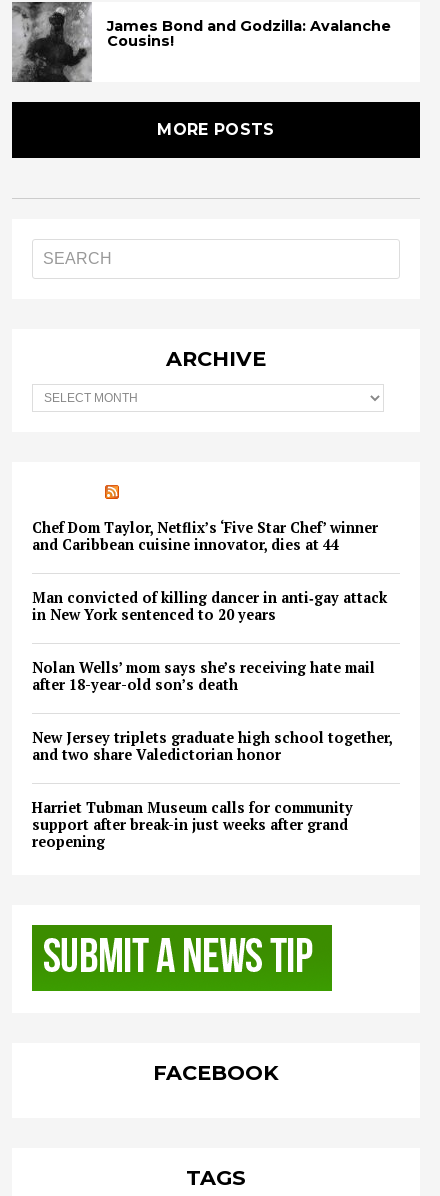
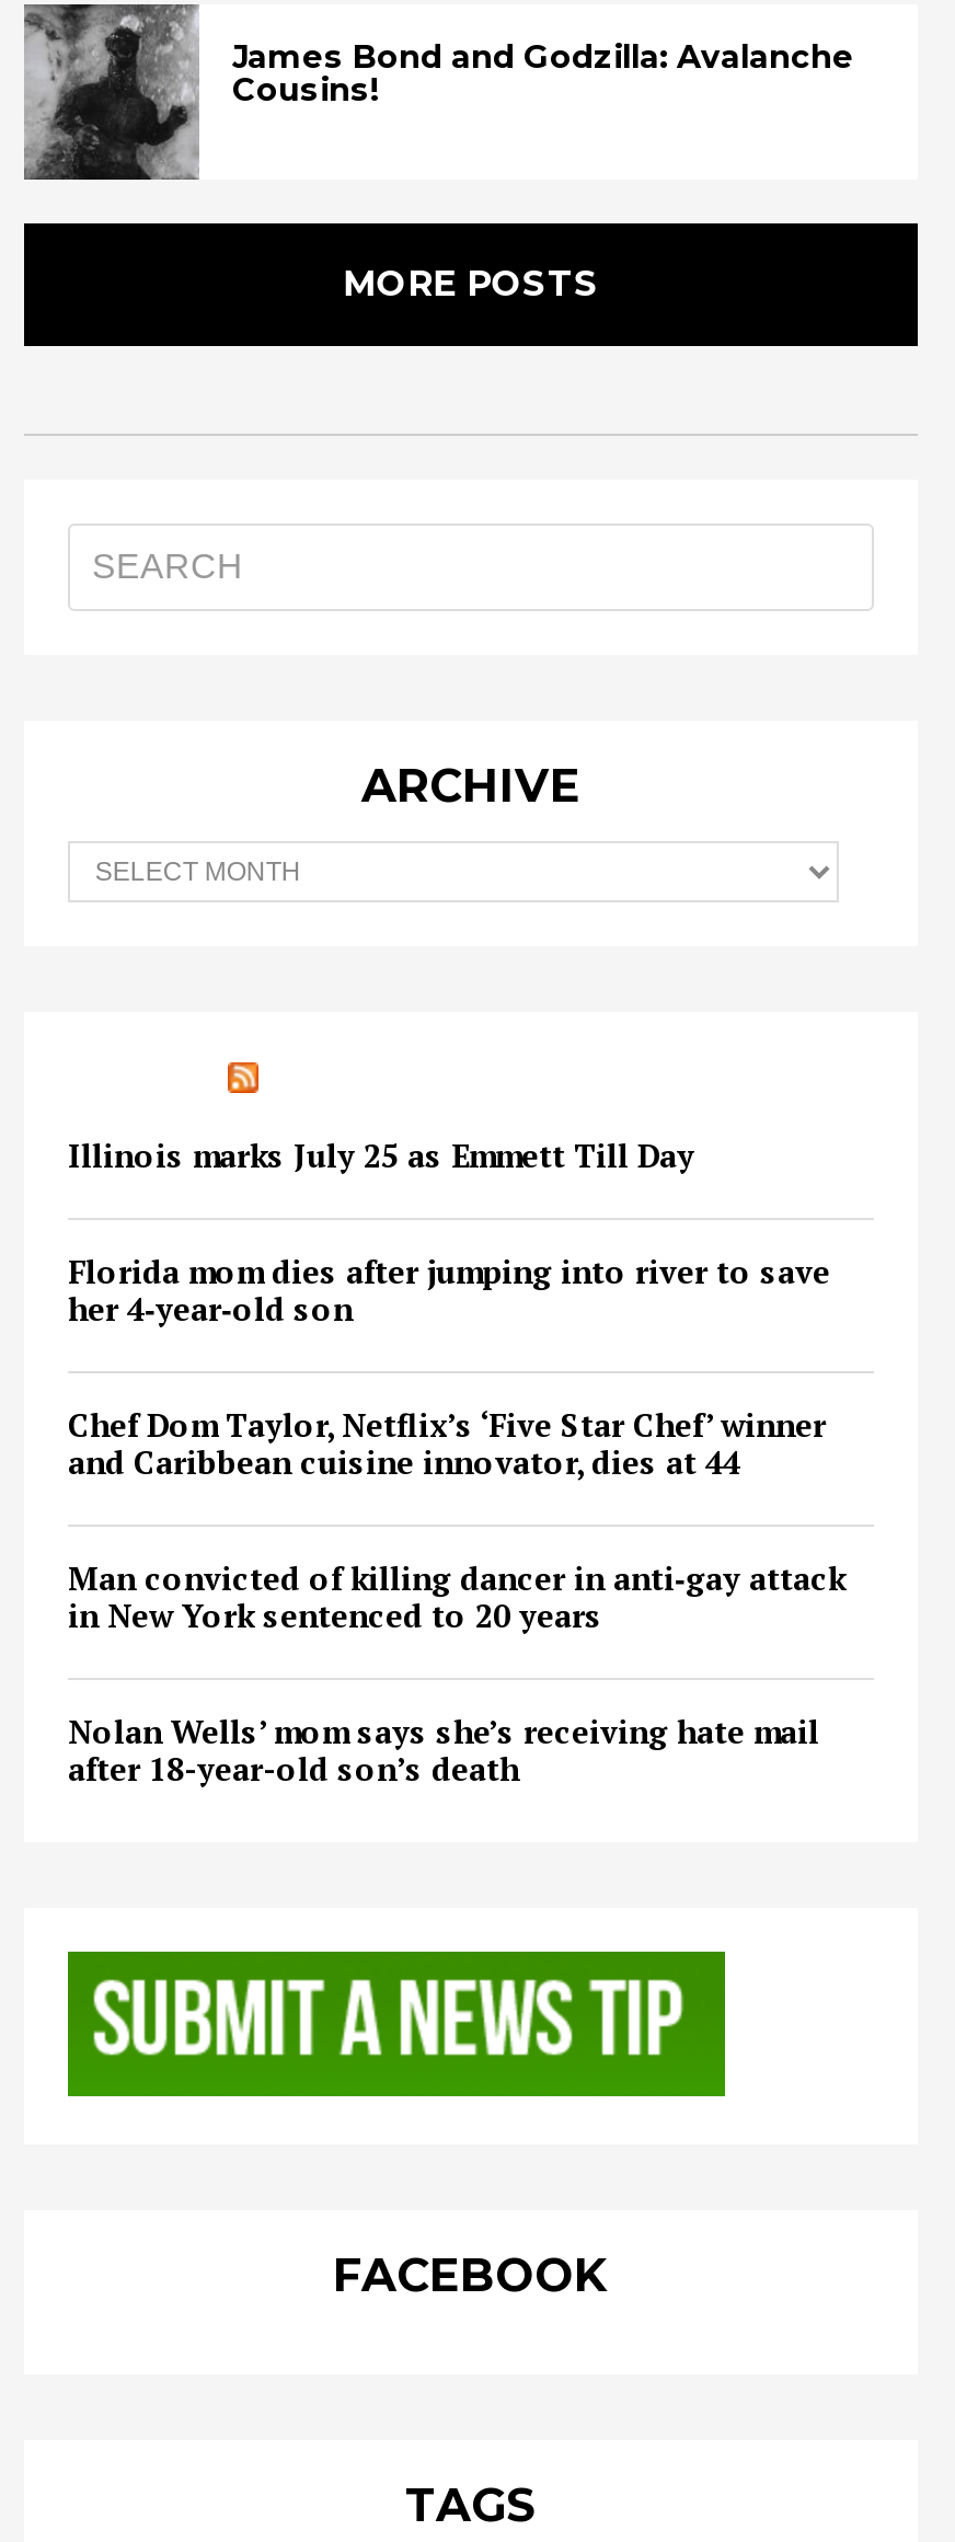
+ Illinois marks July 25 as Emmett Till Day
+ Florida mom dies after jumping into river to save
+ her 4‑year‑old son

moved down: Chef Dom Taylor, Netflix’s ‘Five Star Chef’ winner | and Caribbean cuisine innovator, dies at 44 | Man convicted of killing dancer in anti‑gay attack | in New York sentenced to 20 years | Nolan Wells’ mom says she’s receiving hate mail | after 18-year-old son’s death

- New Jersey triplets graduate high school together,
- and two share Valedictorian honor
- Harriet Tubman Museum calls for community
- support after break-in just weeks after grand
- reopening
